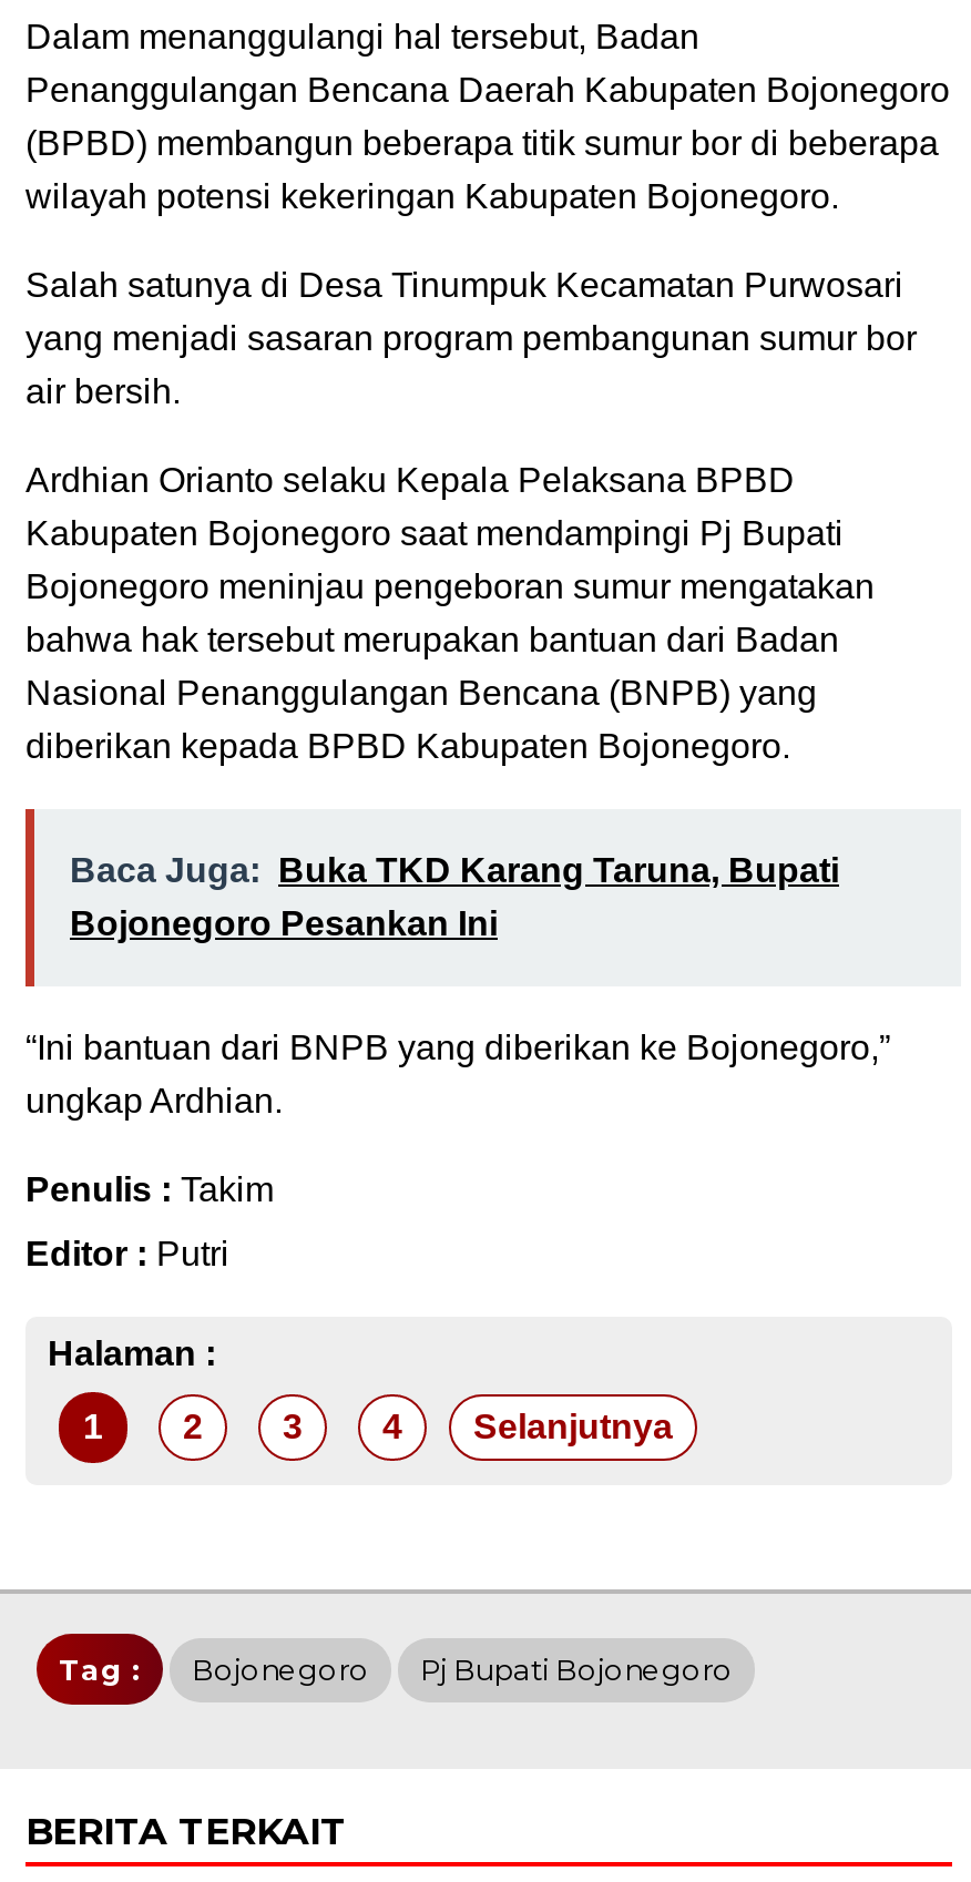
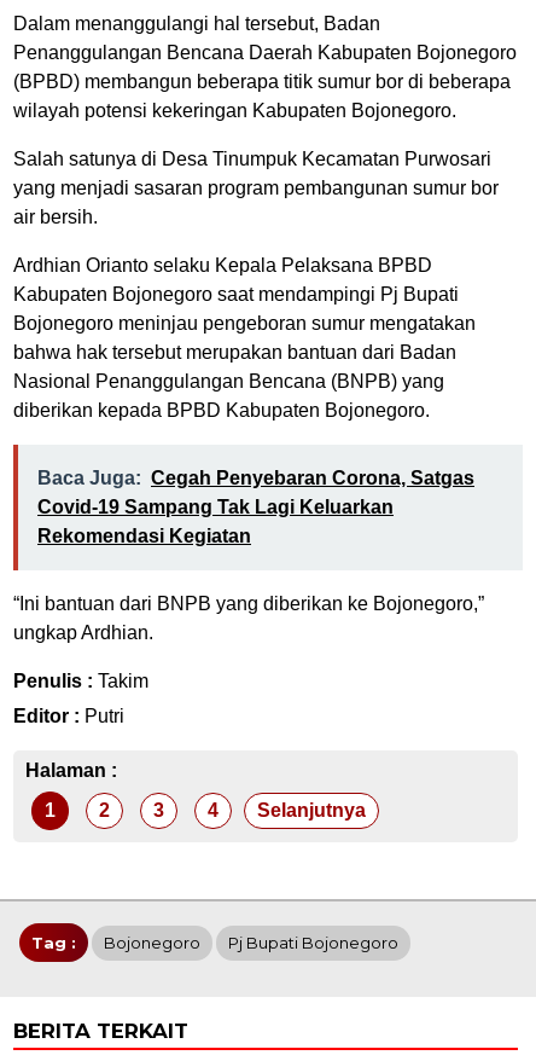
- Baca Juga: Buka TKD Karang Taruna, Bupati
- Bojonegoro Pesankan Ini
+ Baca Juga: Cegah Penyebaran Corona, Satgas
+ Covid-19 Sampang Tak Lagi Keluarkan
+ Rekomendasi Kegiatan
